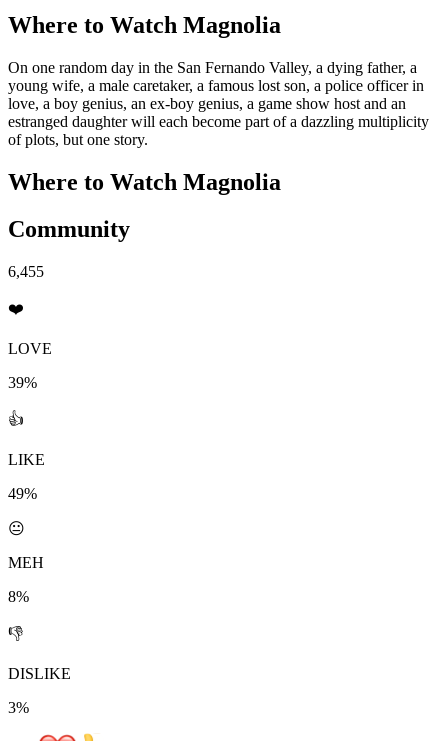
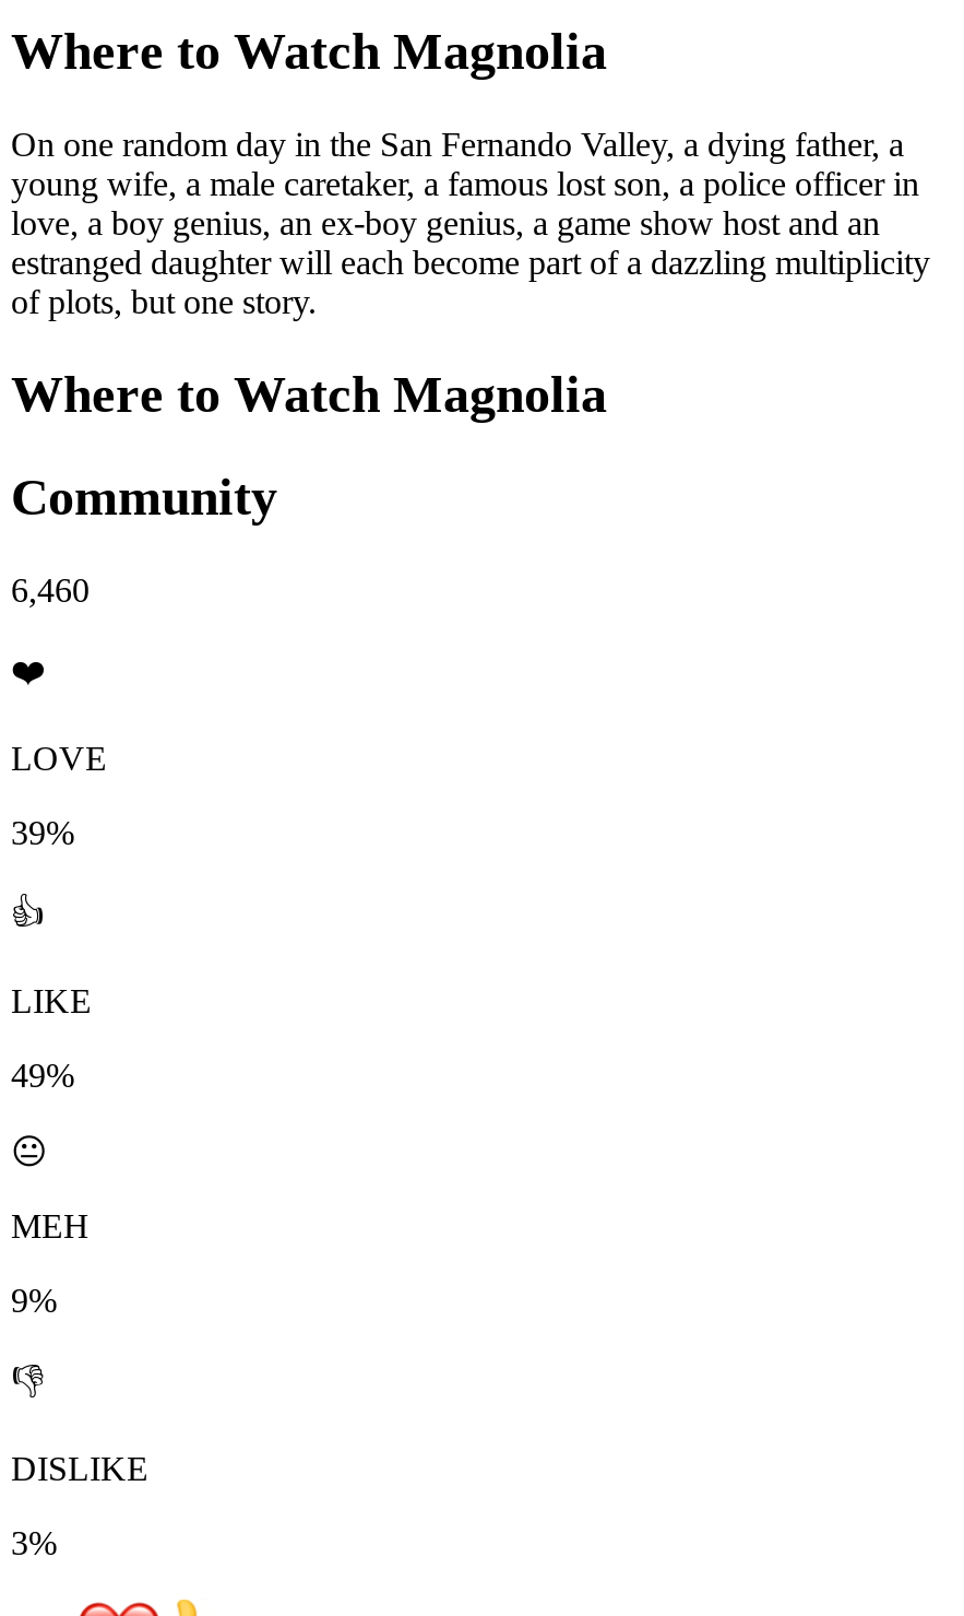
- 6,455
+ 6,460

- 8%
+ 9%
